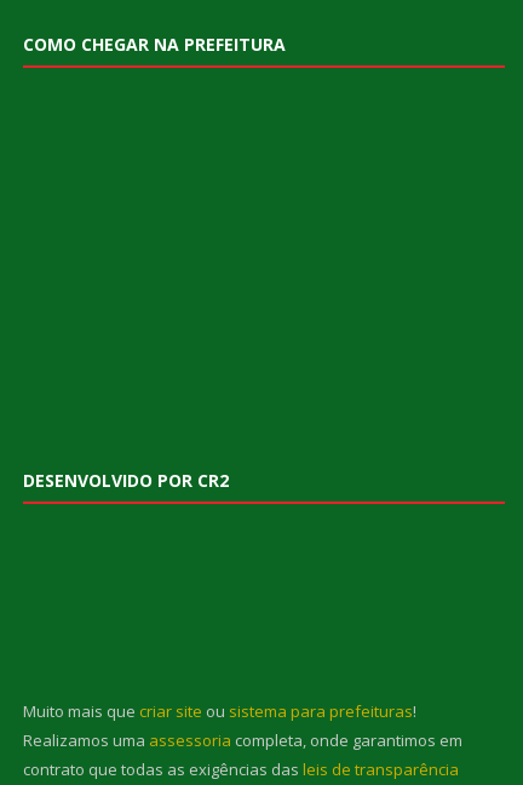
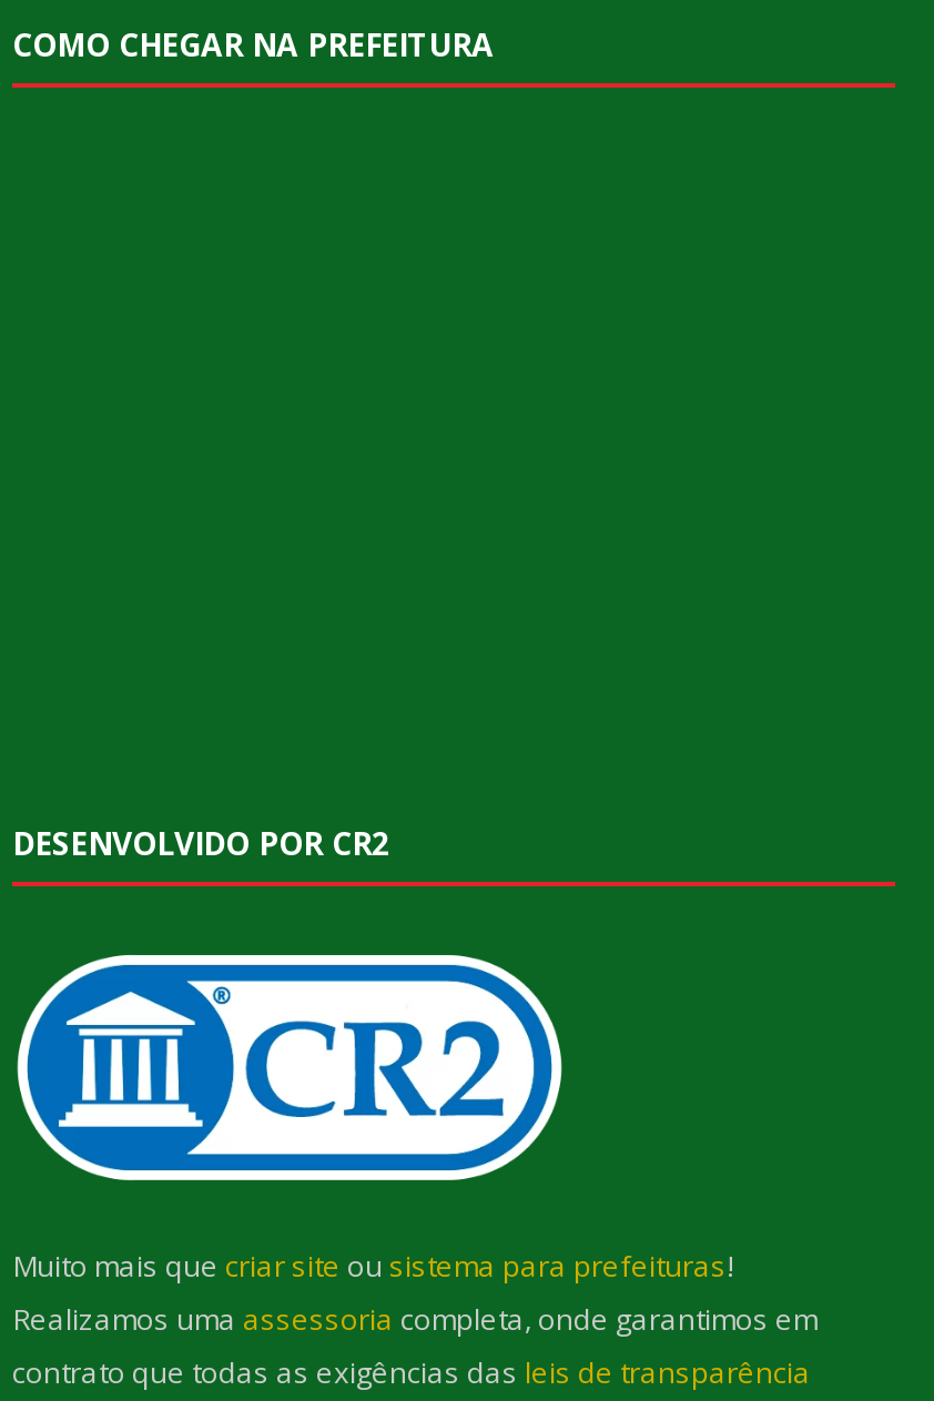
+ [image]
